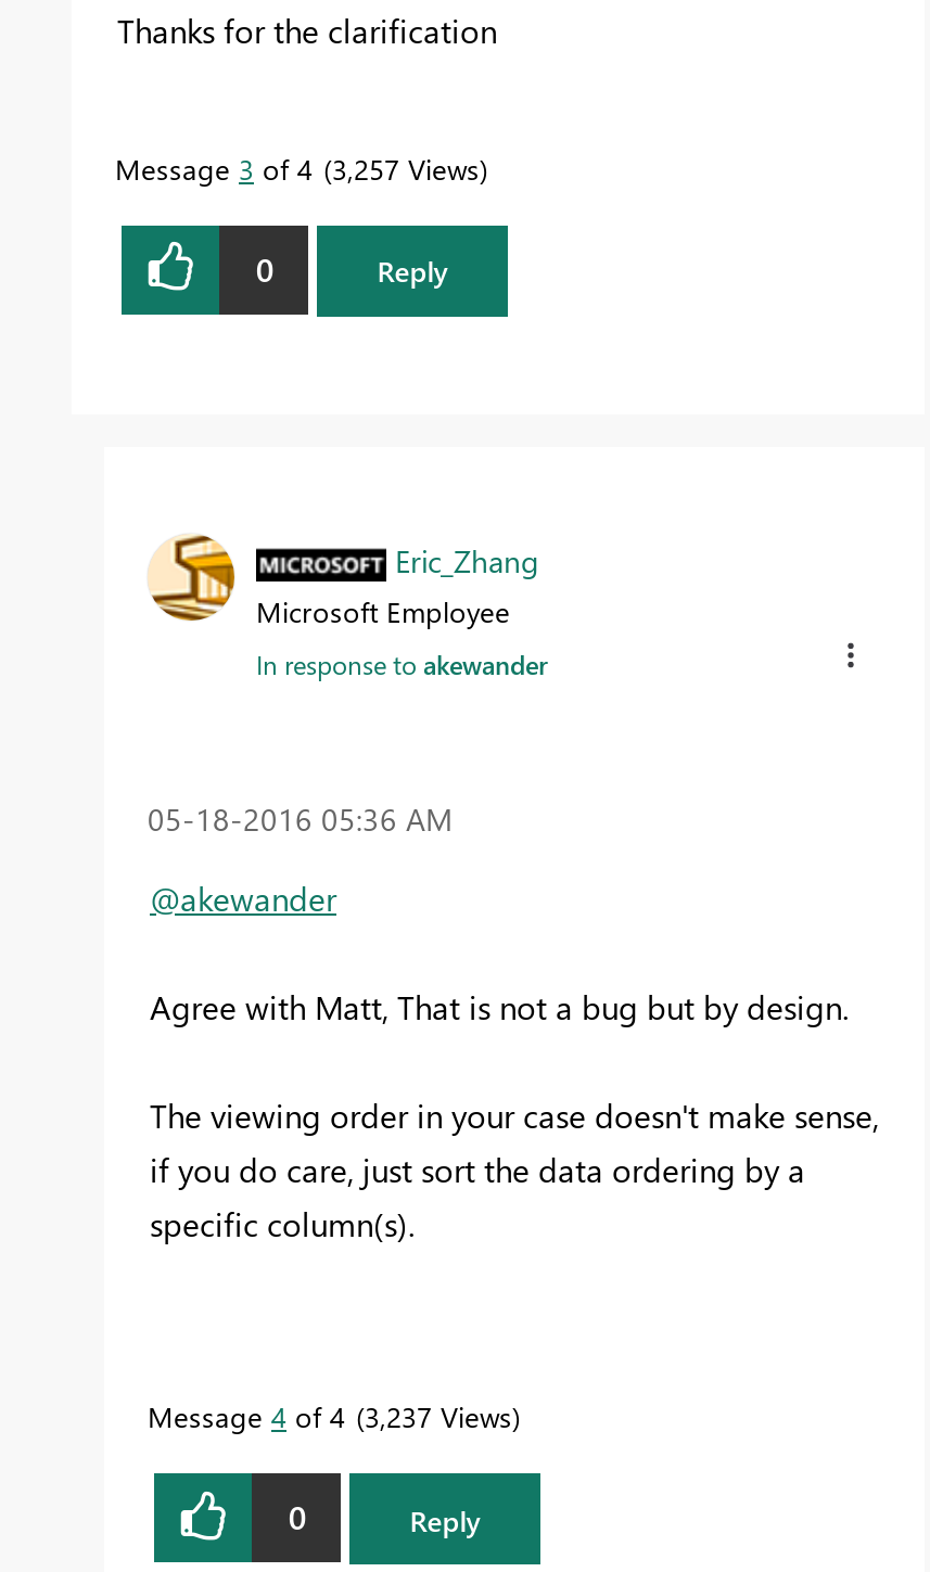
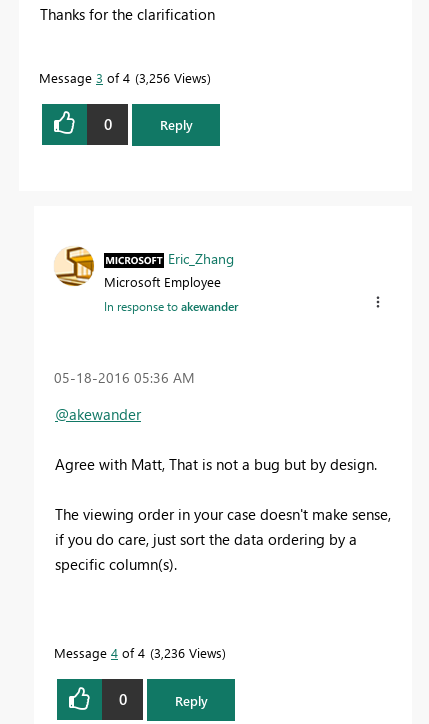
- Message 3 of 4 3,257 Views
+ Message 3 of 4 3,256 Views

- Message 4 of 4 3,237 Views
+ Message 4 of 4 3,236 Views
